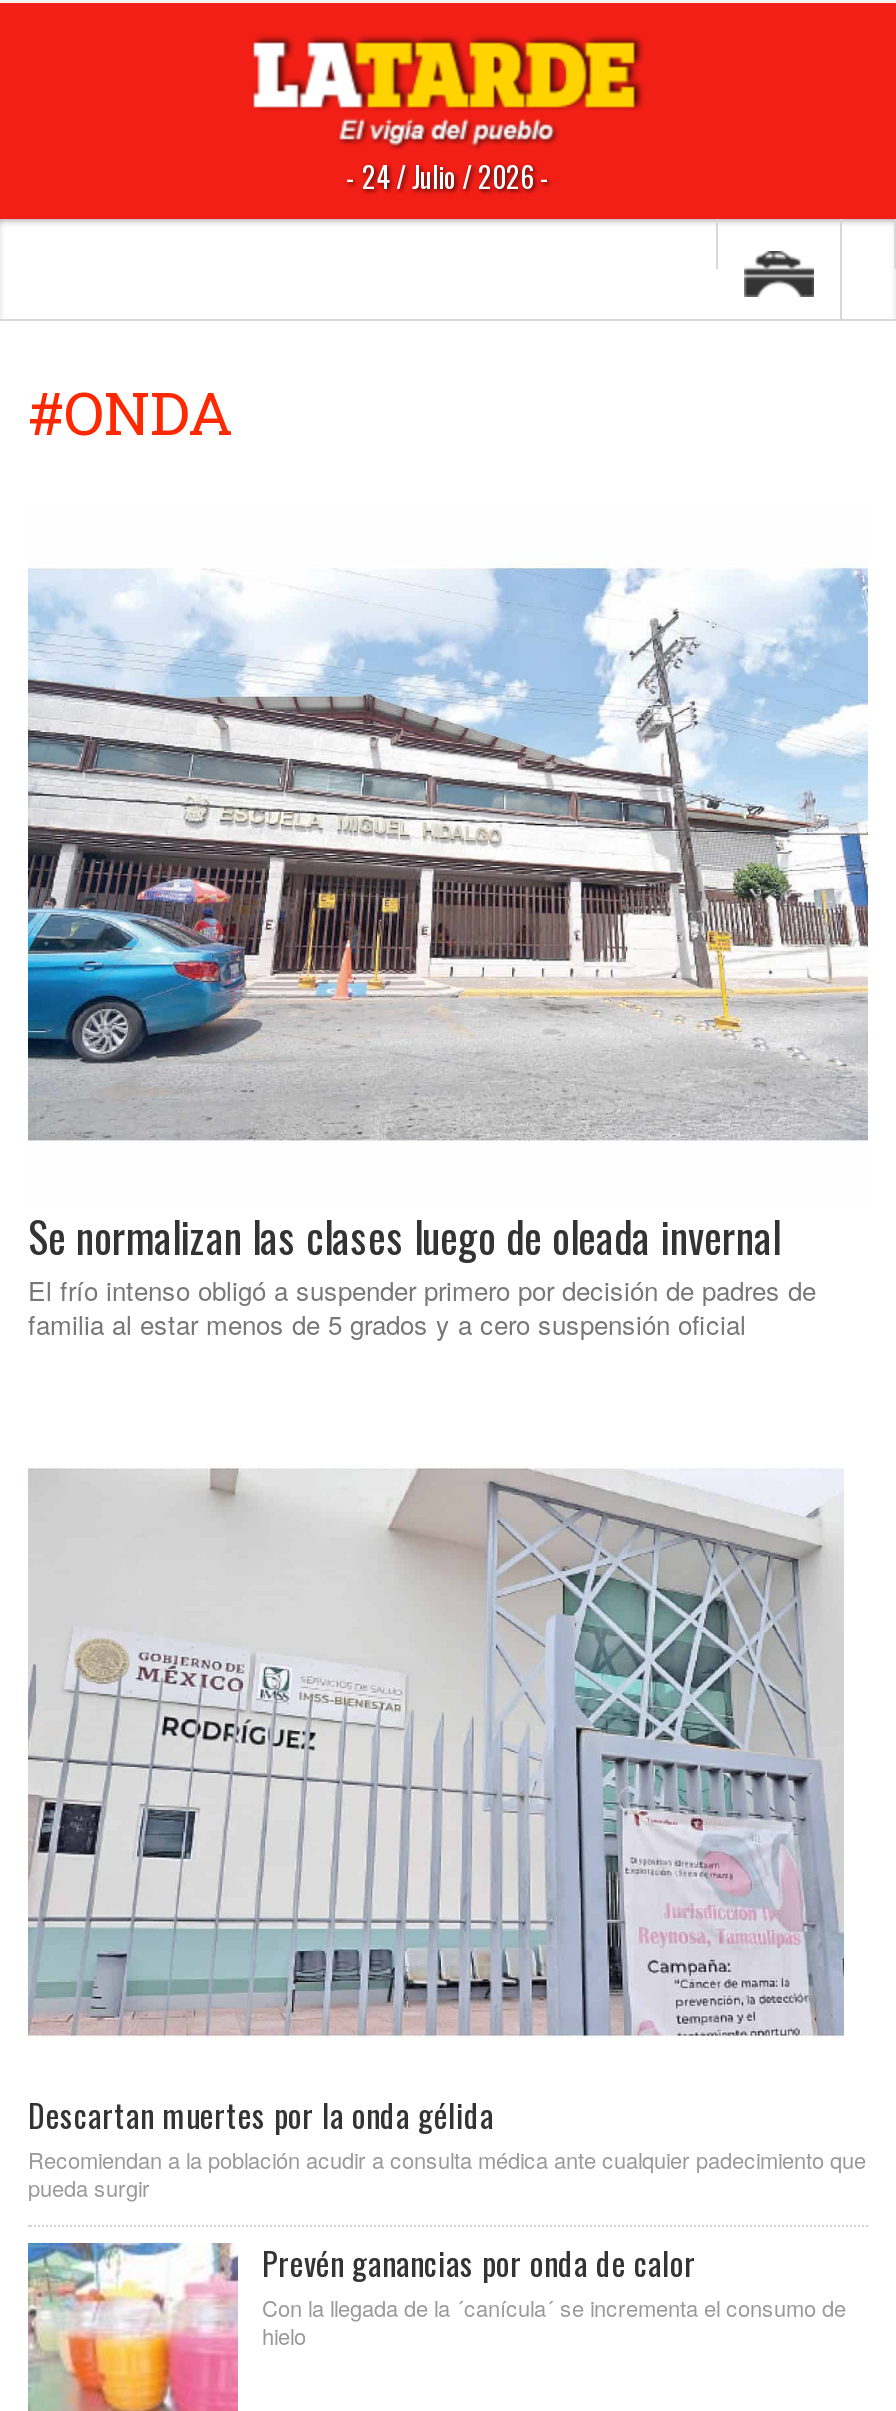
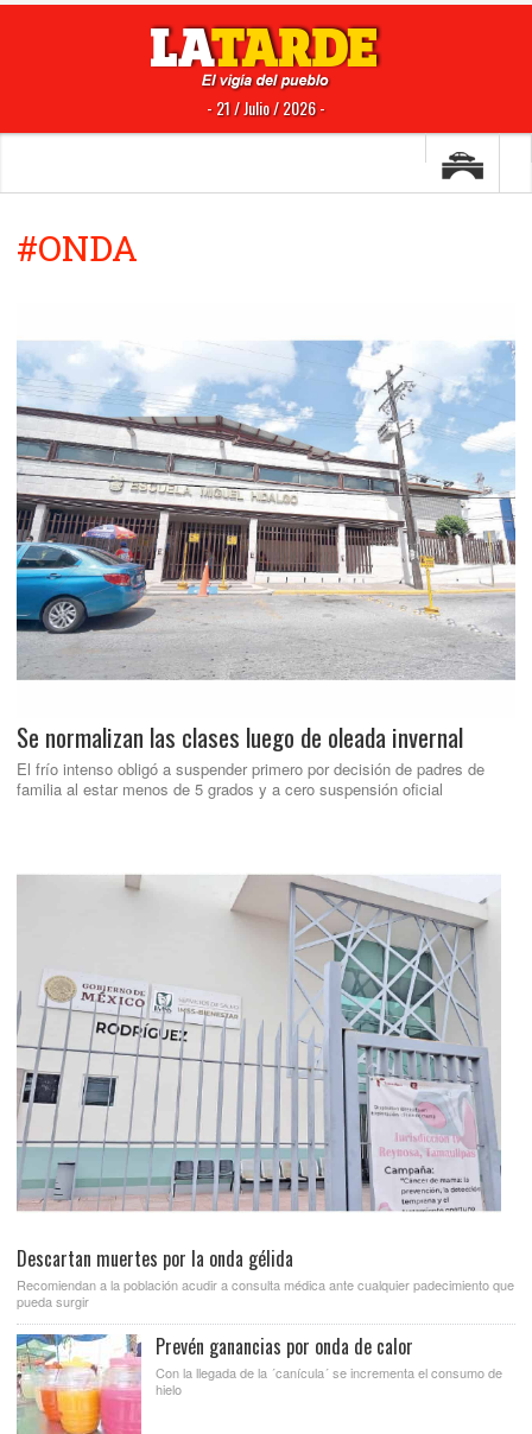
- - 24 / Julio / 2026 -
+ - 21 / Julio / 2026 -
